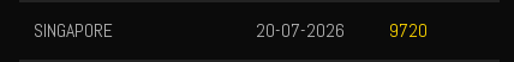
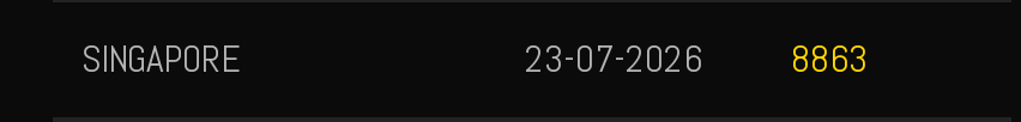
- 20-07-2026
+ 23-07-2026

- 9720
+ 8863
